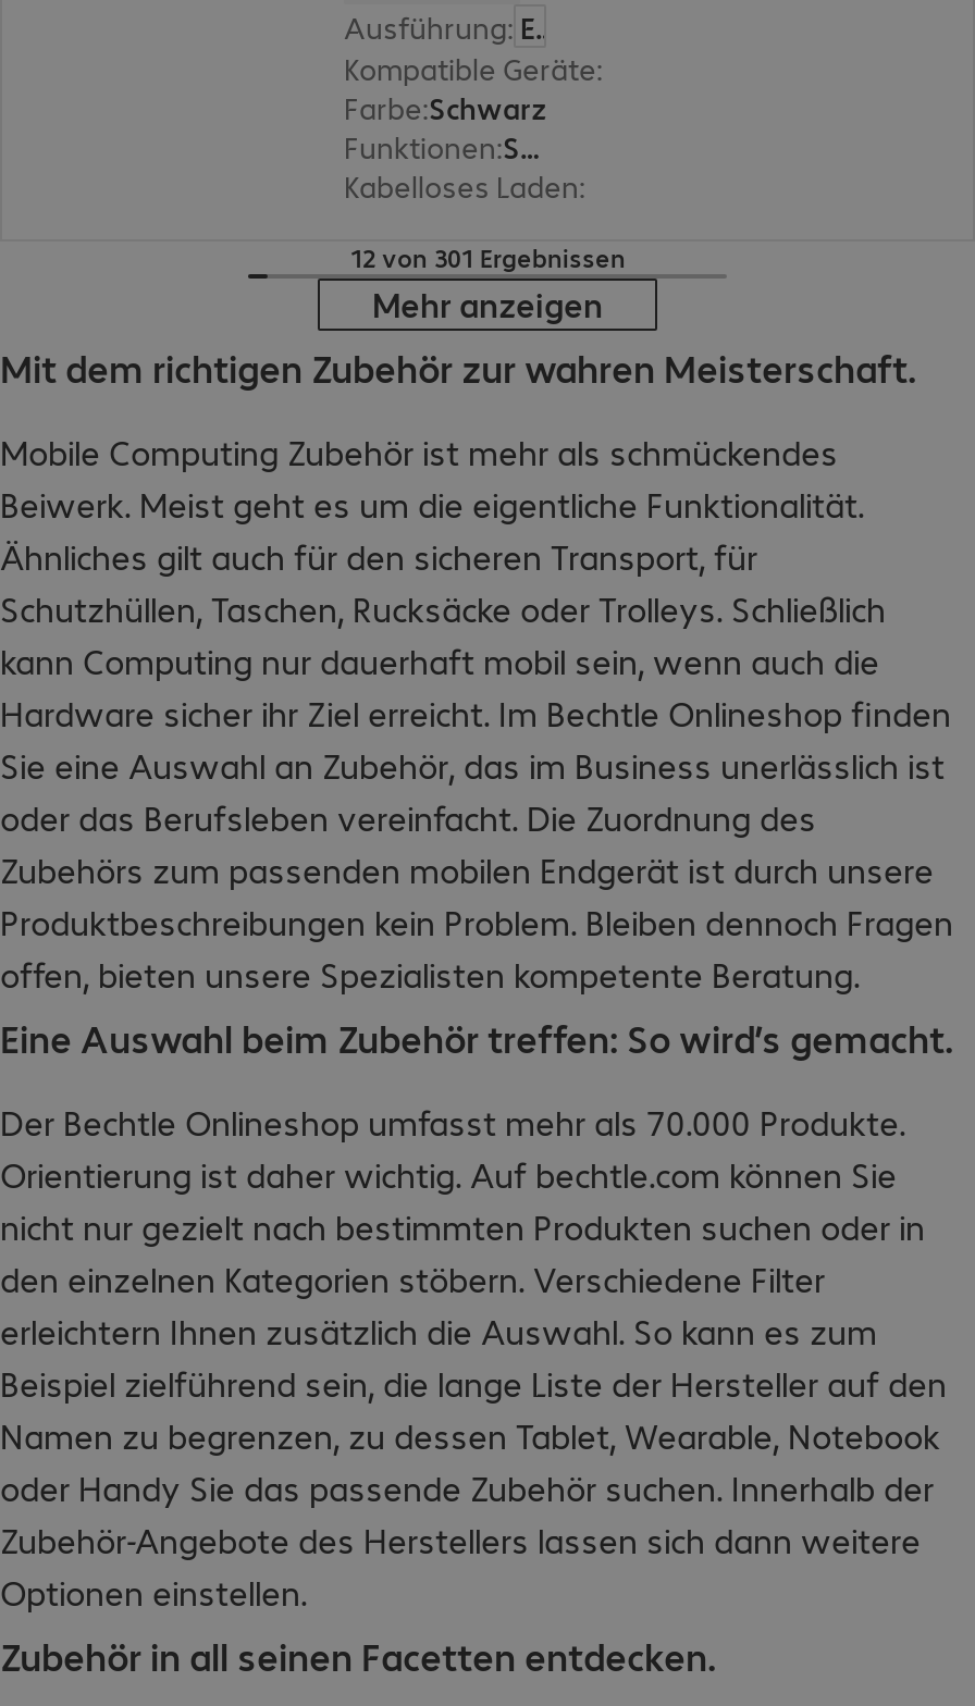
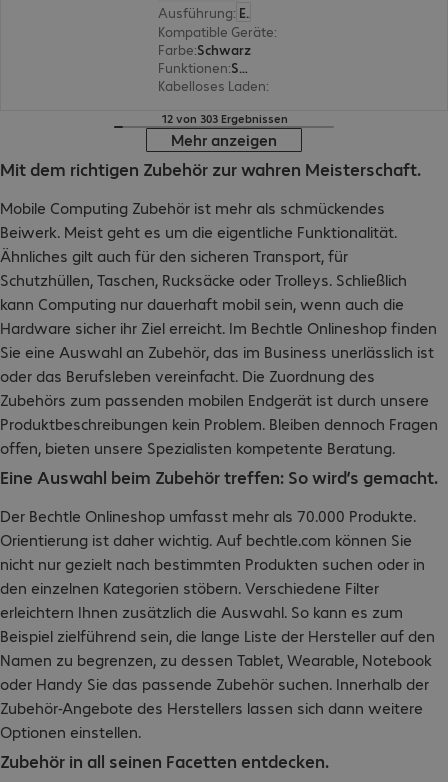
- 12 von 301 Ergebnissen
+ 12 von 303 Ergebnissen
